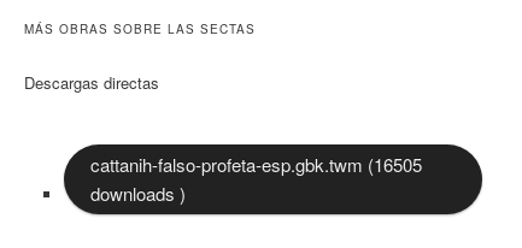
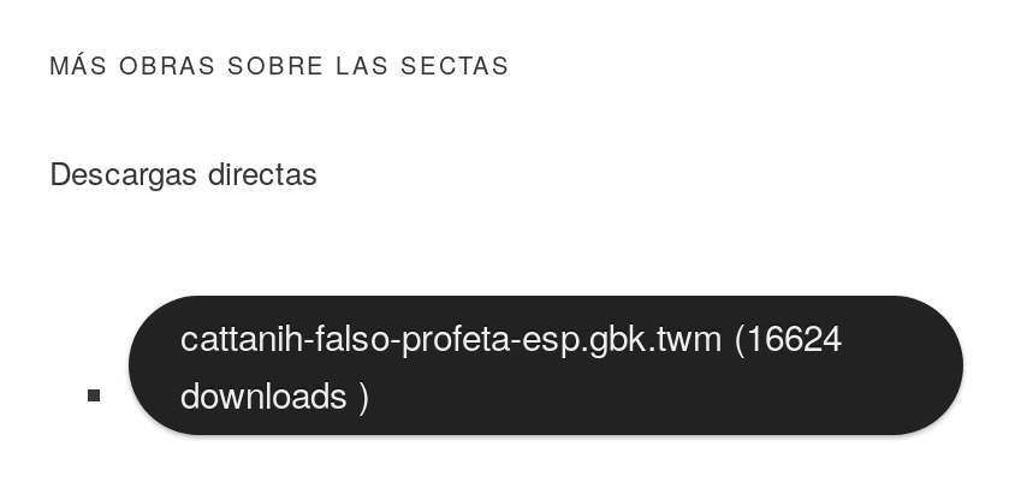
- cattanih-falso-profeta-esp.gbk.twm (16505
+ cattanih-falso-profeta-esp.gbk.twm (16624
